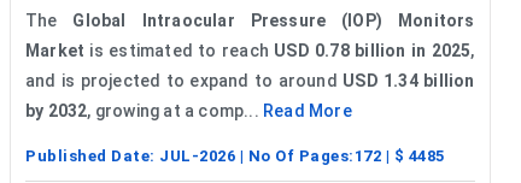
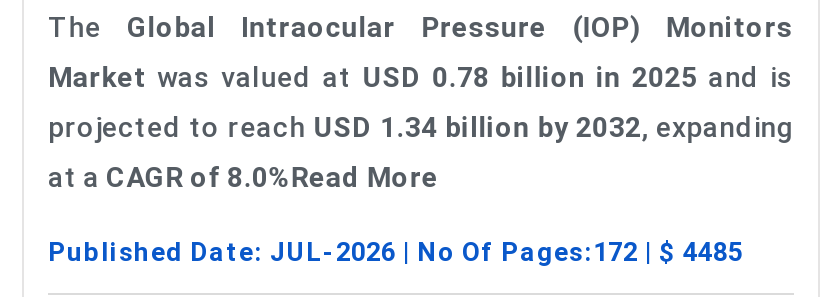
- Market is estimated to reach USD 0.78 billion in 2025,
+ Market was valued at USD 0.78 billion in 2025 and is

- and is projected to expand to around USD 1.34 billion
+ projected to reach USD 1.34 billion by 2032, expanding

- by 2032, growing at a comp... Read More
+ at a CAGR of 8.0%Read More
